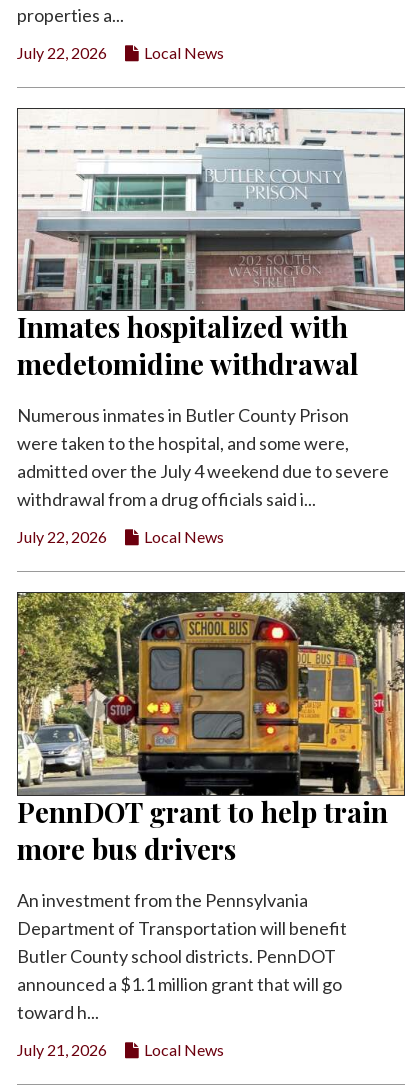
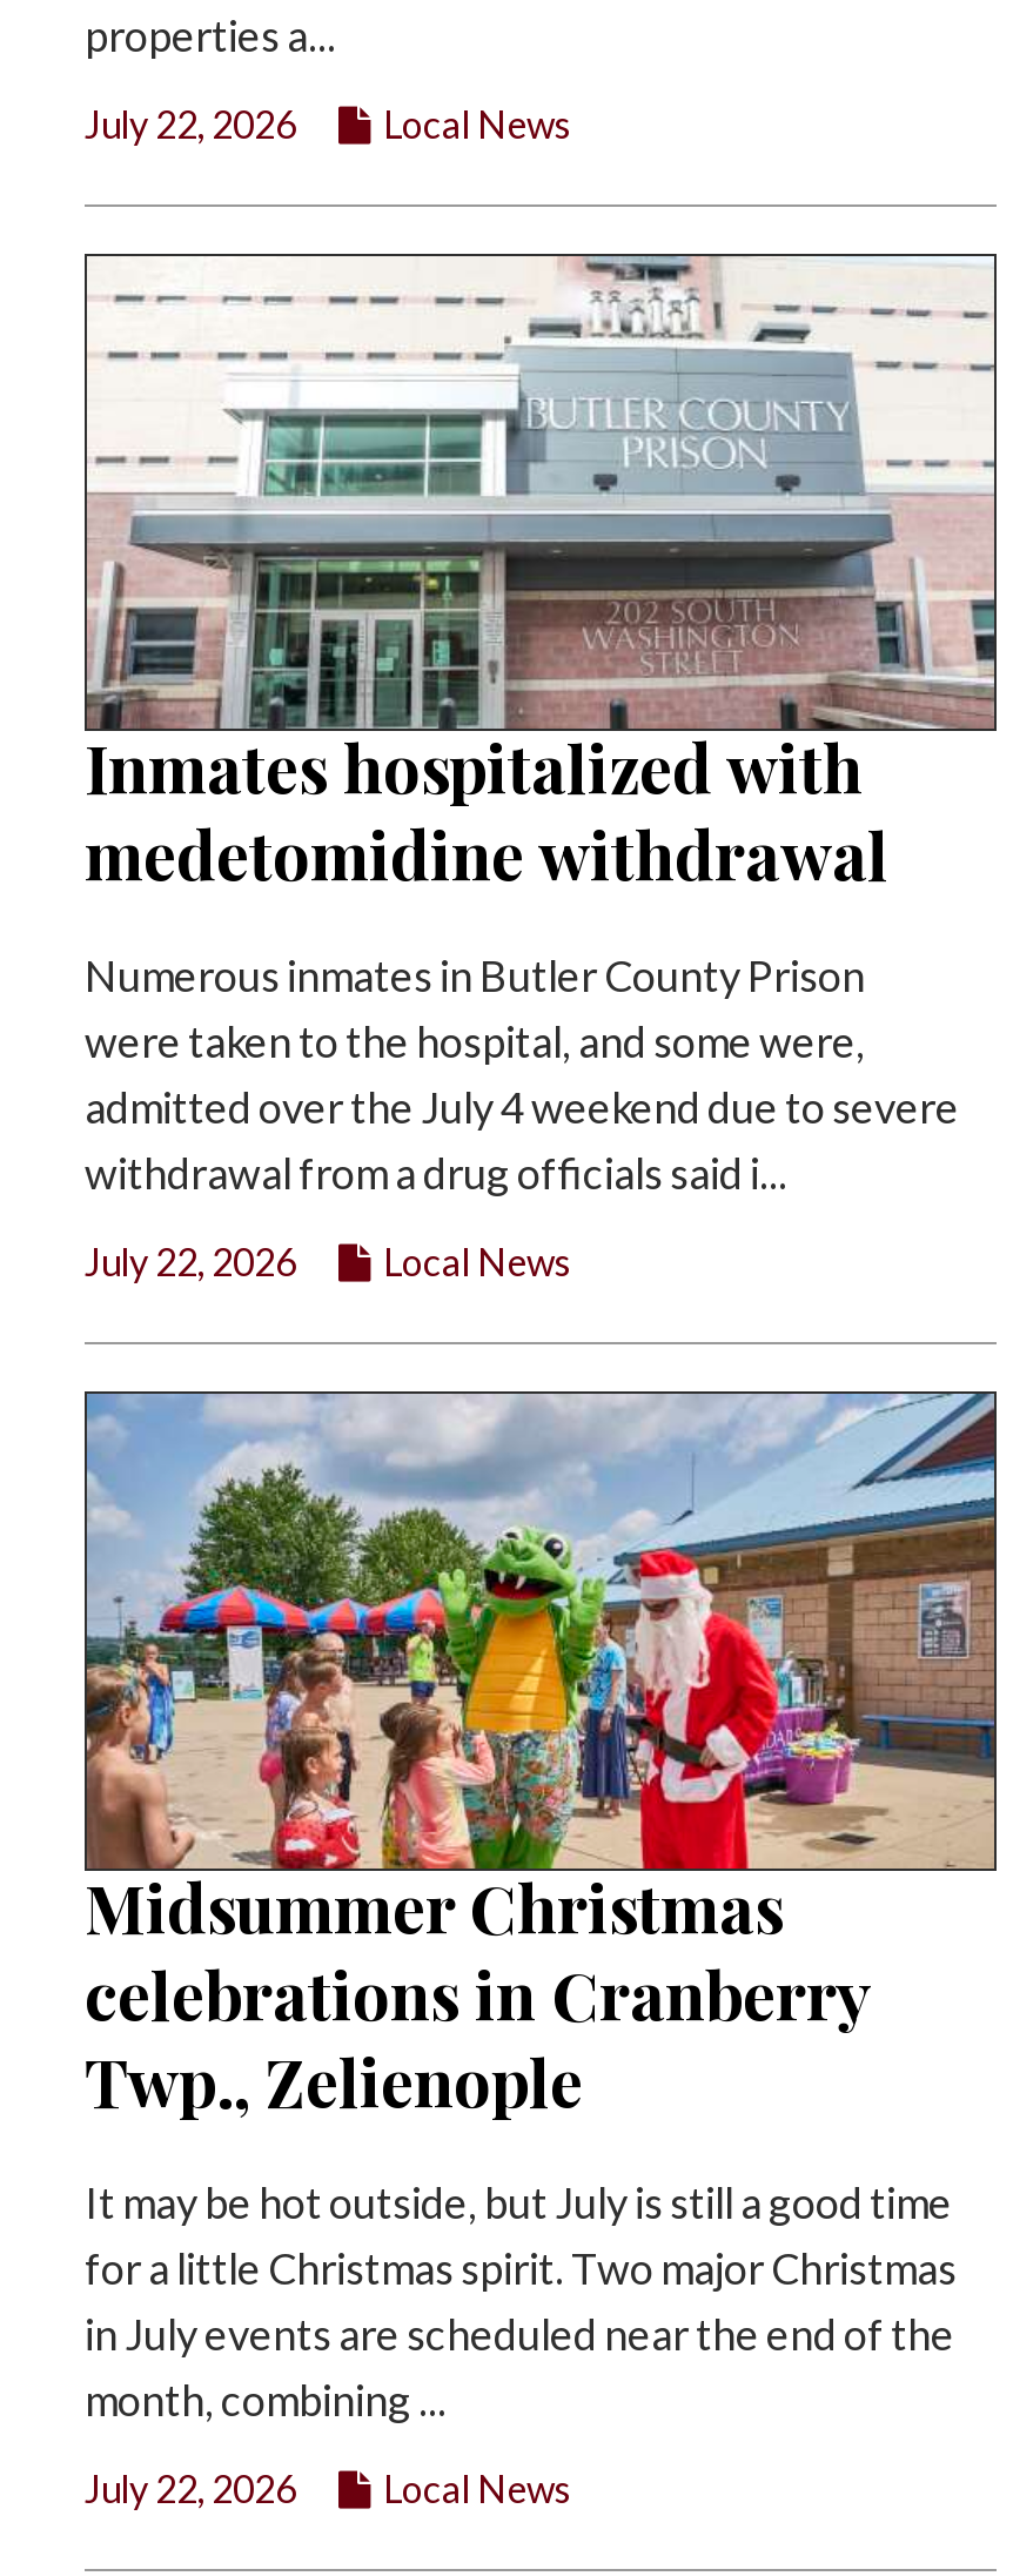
- [image]
- PennDOT grant to help train
- more bus drivers
+ [image]
+ Midsummer Christmas
+ celebrations in Cranberry
+ Twp., Zelienople

- An investment from the Pennsylvania
- Department of Transportation will benefit
- Butler County school districts. PennDOT
- announced a $1.1 million grant that will go
- toward h...
+ It may be hot outside, but July is still a good time
+ for a little Christmas spirit. Two major Christmas
+ in July events are scheduled near the end of the
+ month, combining ...

- July 21, 2026 Local News
+ July 22, 2026 Local News
